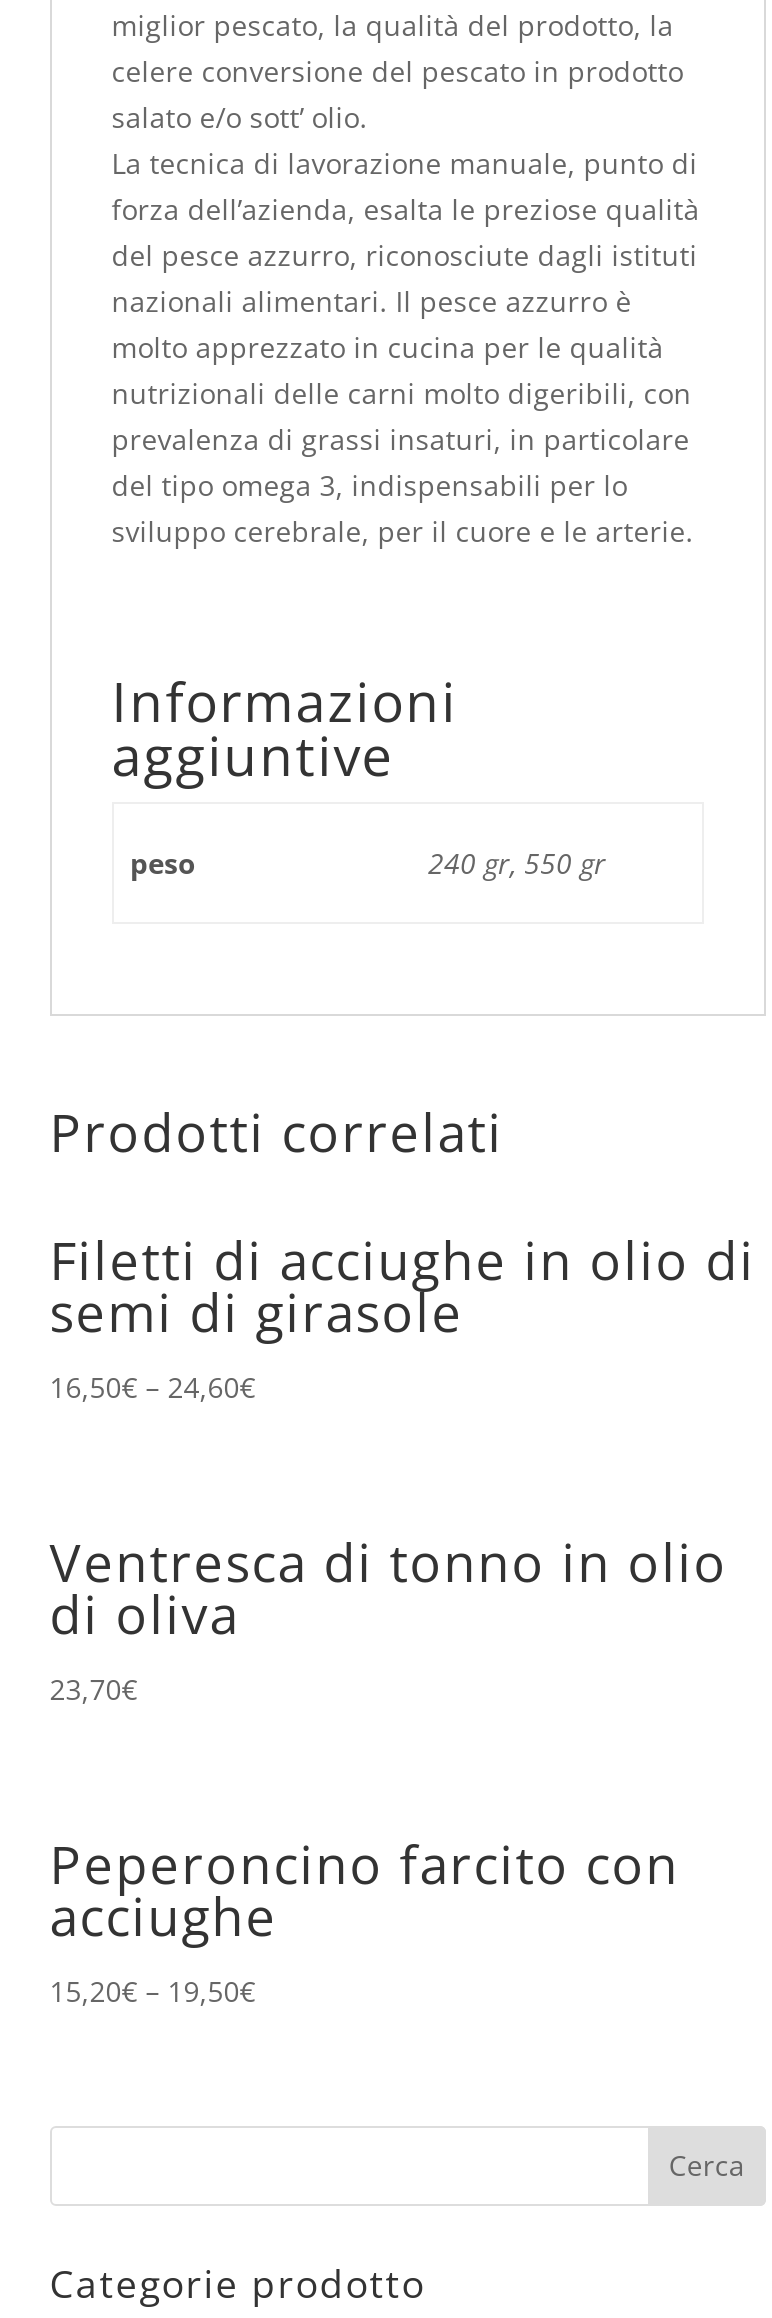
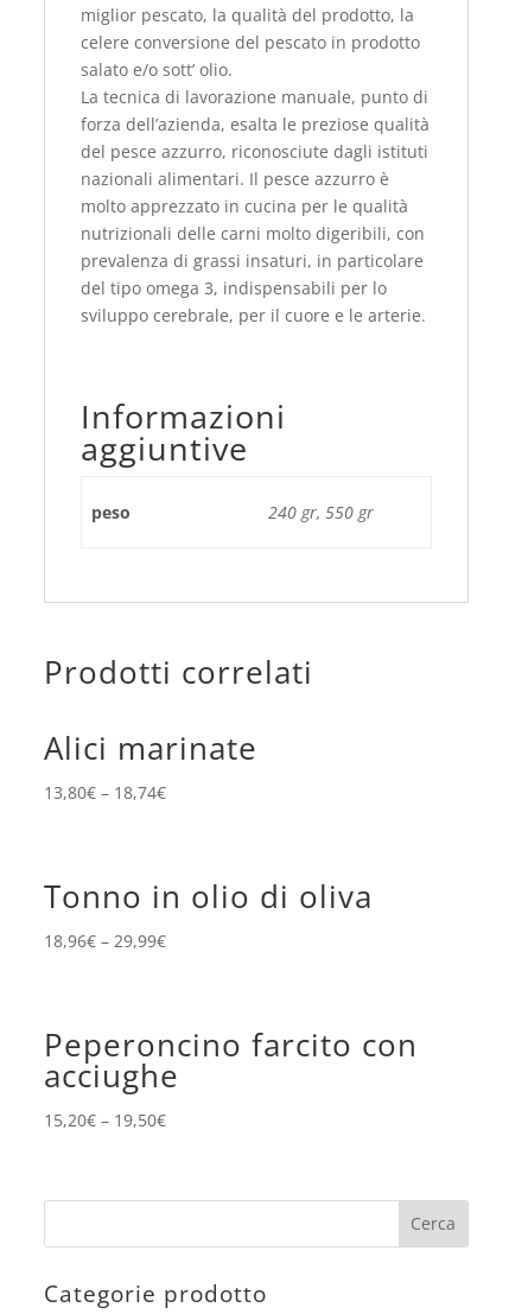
- Filetti di acciughe in olio di
- semi di girasole
- 16,50€– 24,60€
+ Alici marinate
+ 13,80€– 18,74€

- Ventresca di tonno in olio
- di oliva
- 23,70€
+ Tonno in olio di oliva
+ 18,96€– 29,99€
